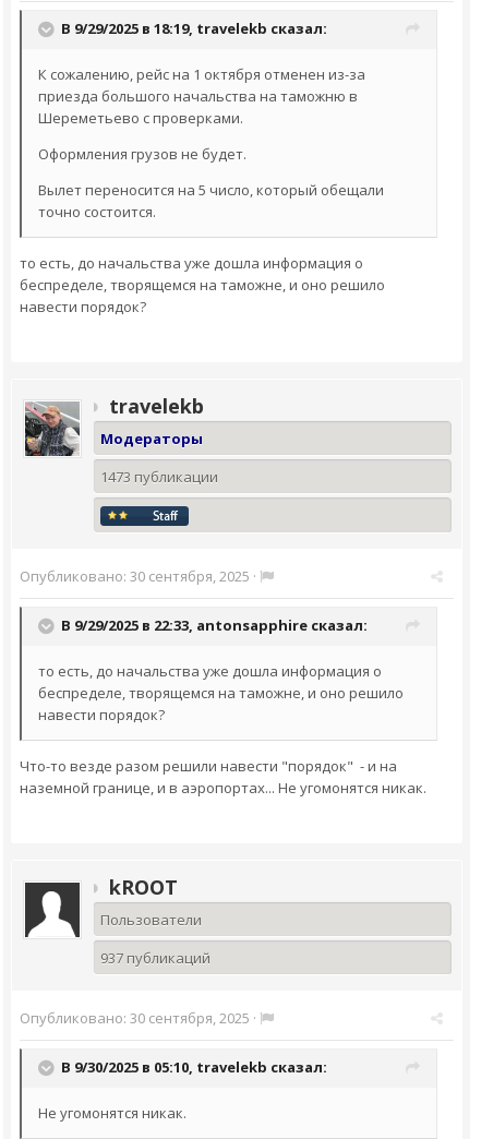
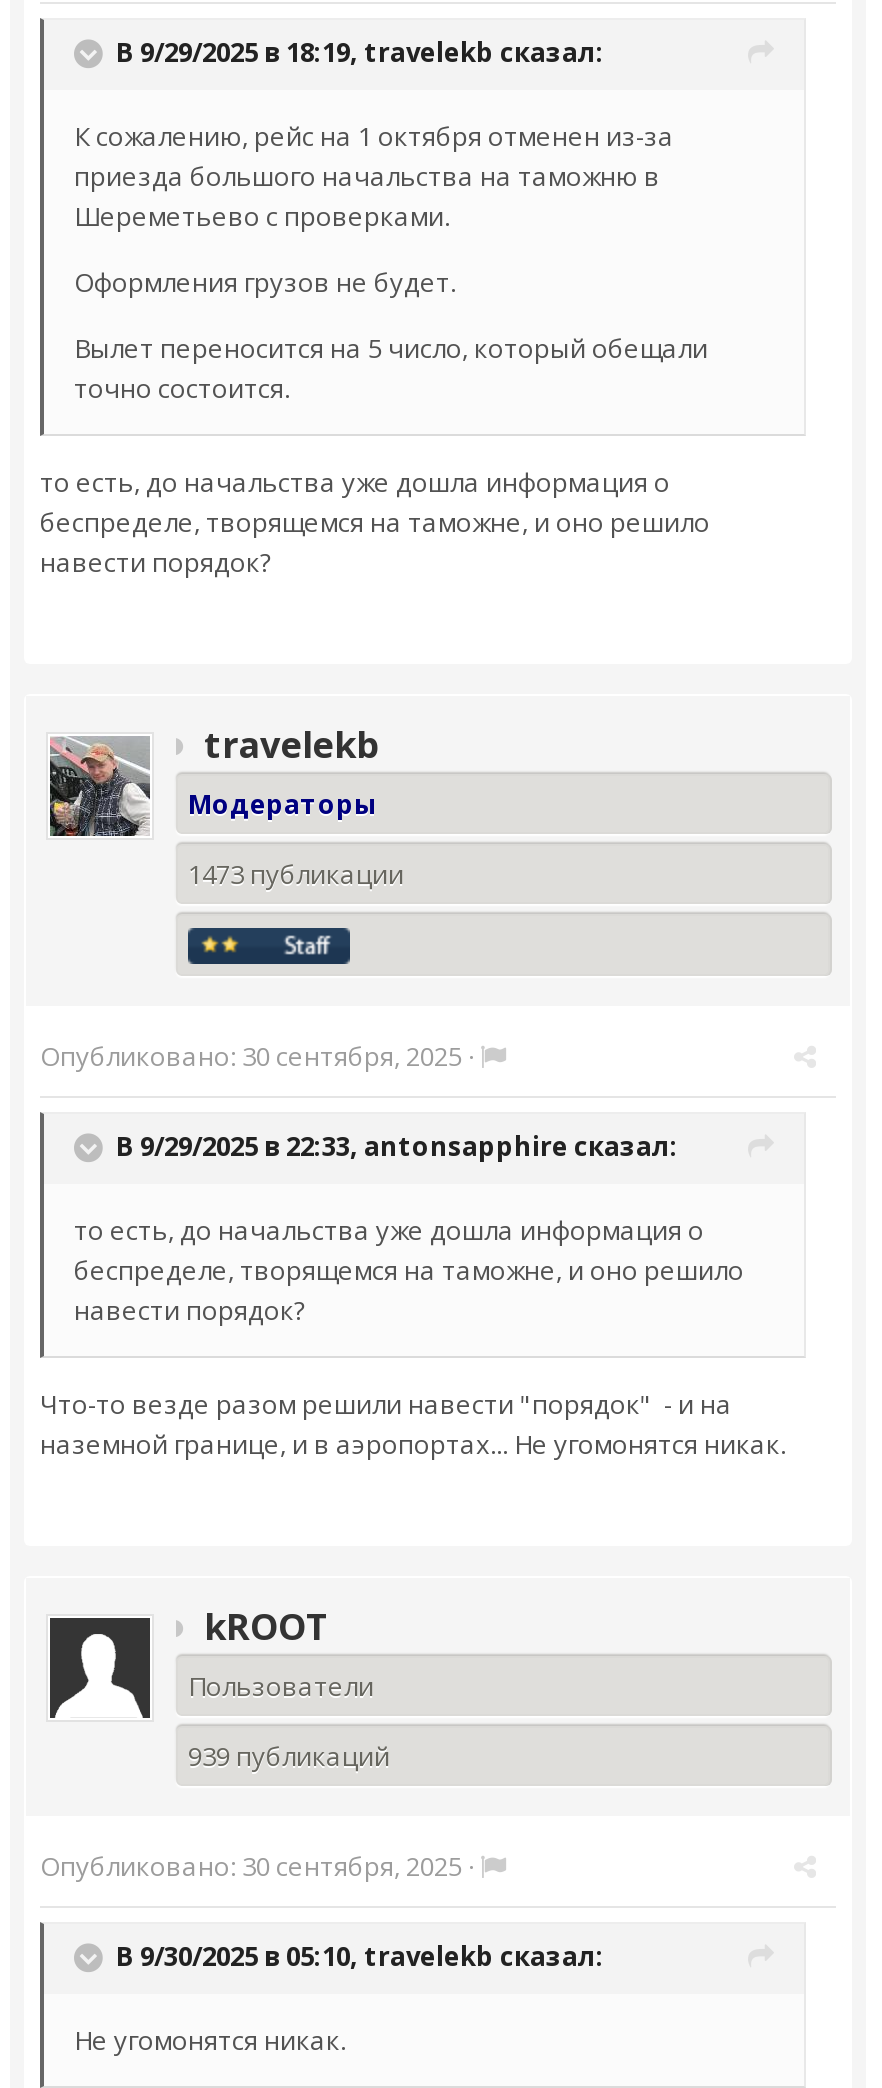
- 937 публикаций
+ 939 публикаций
